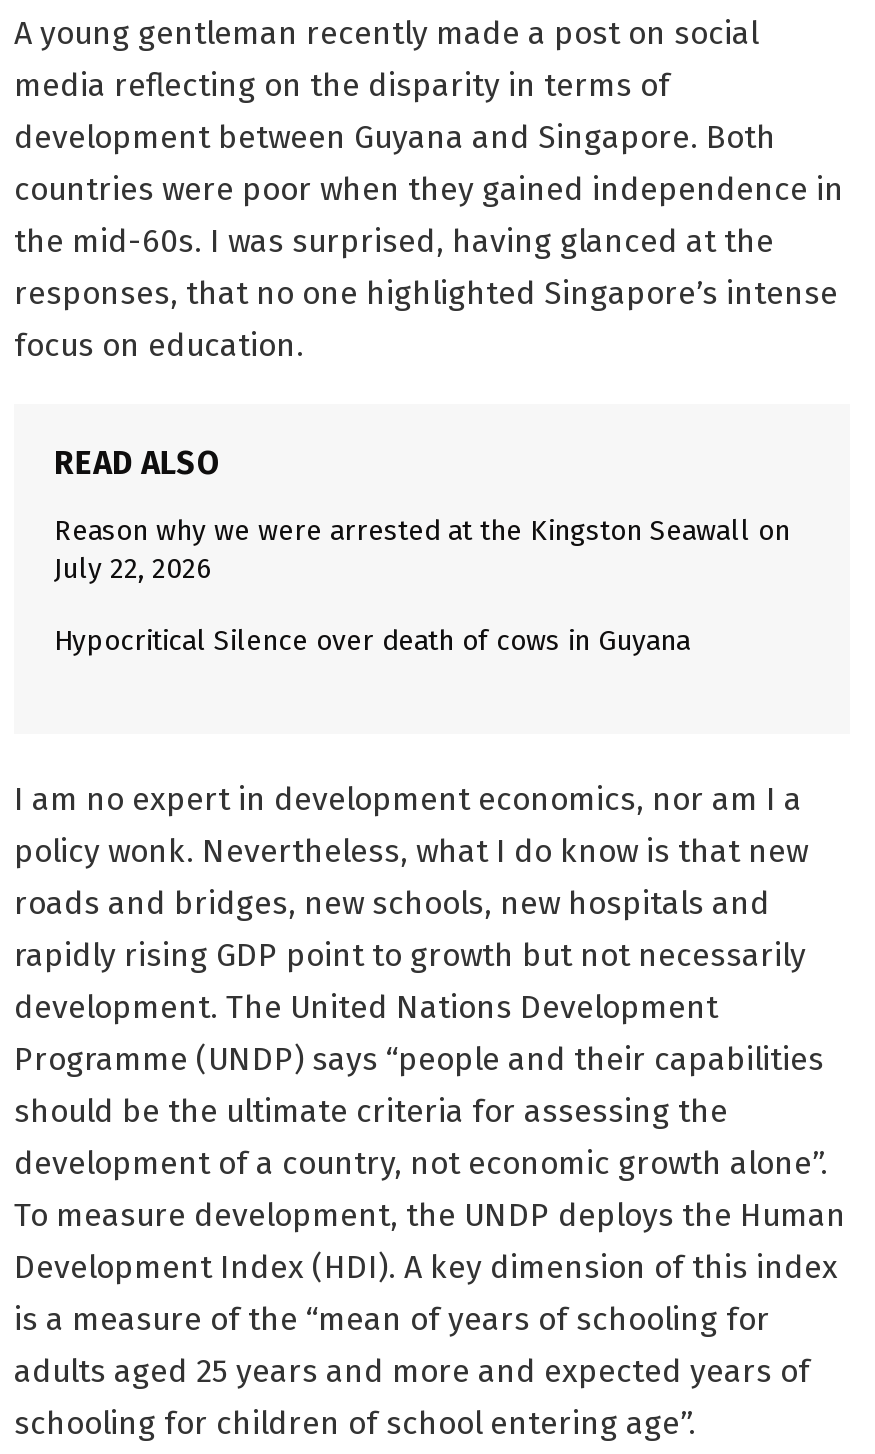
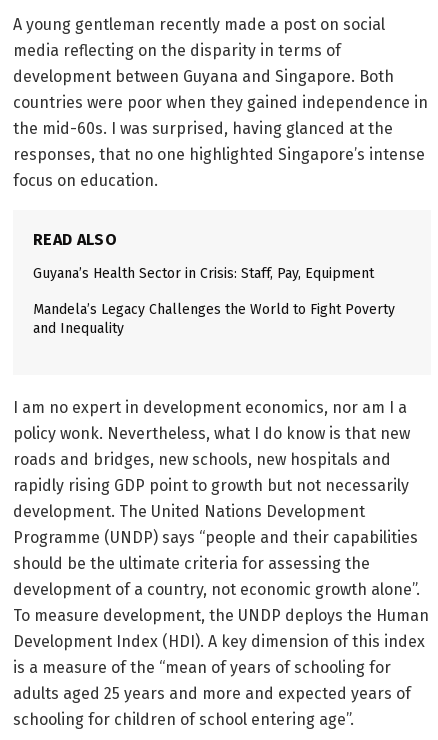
- Reason why we were arrested at the Kingston Seawall on
- July 22, 2026
+ Guyana’s Health Sector in Crisis: Staff, Pay, Equipment

- Hypocritical Silence over death of cows in Guyana
+ Mandela’s Legacy Challenges the World to Fight Poverty
+ and Inequality
